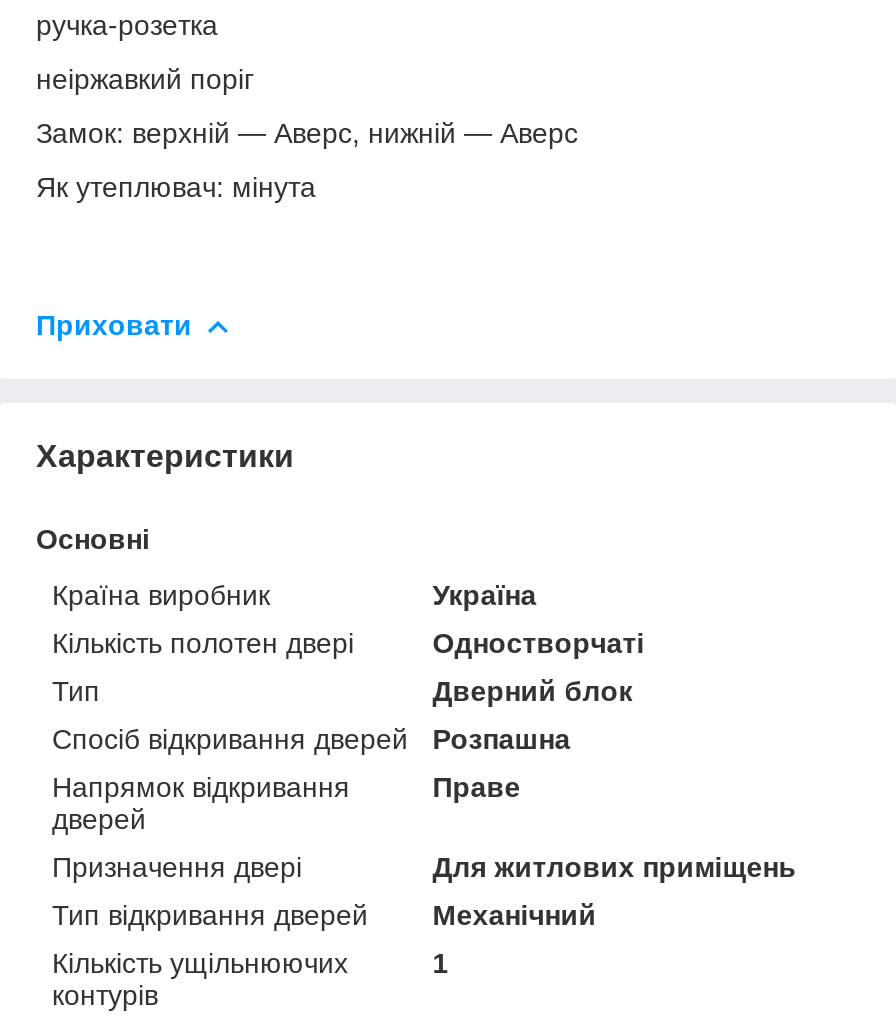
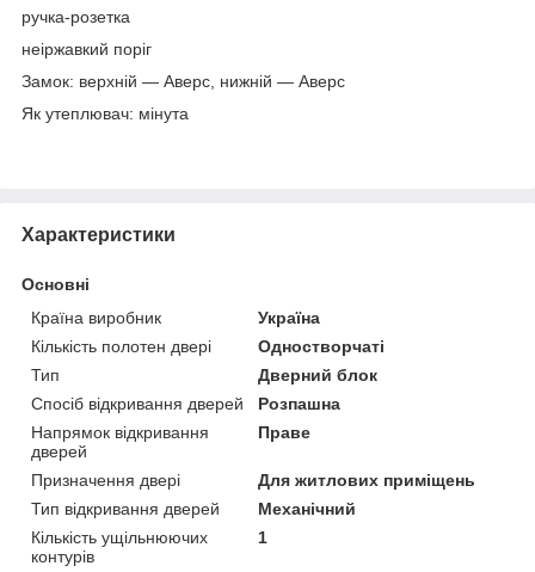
- Приховати
